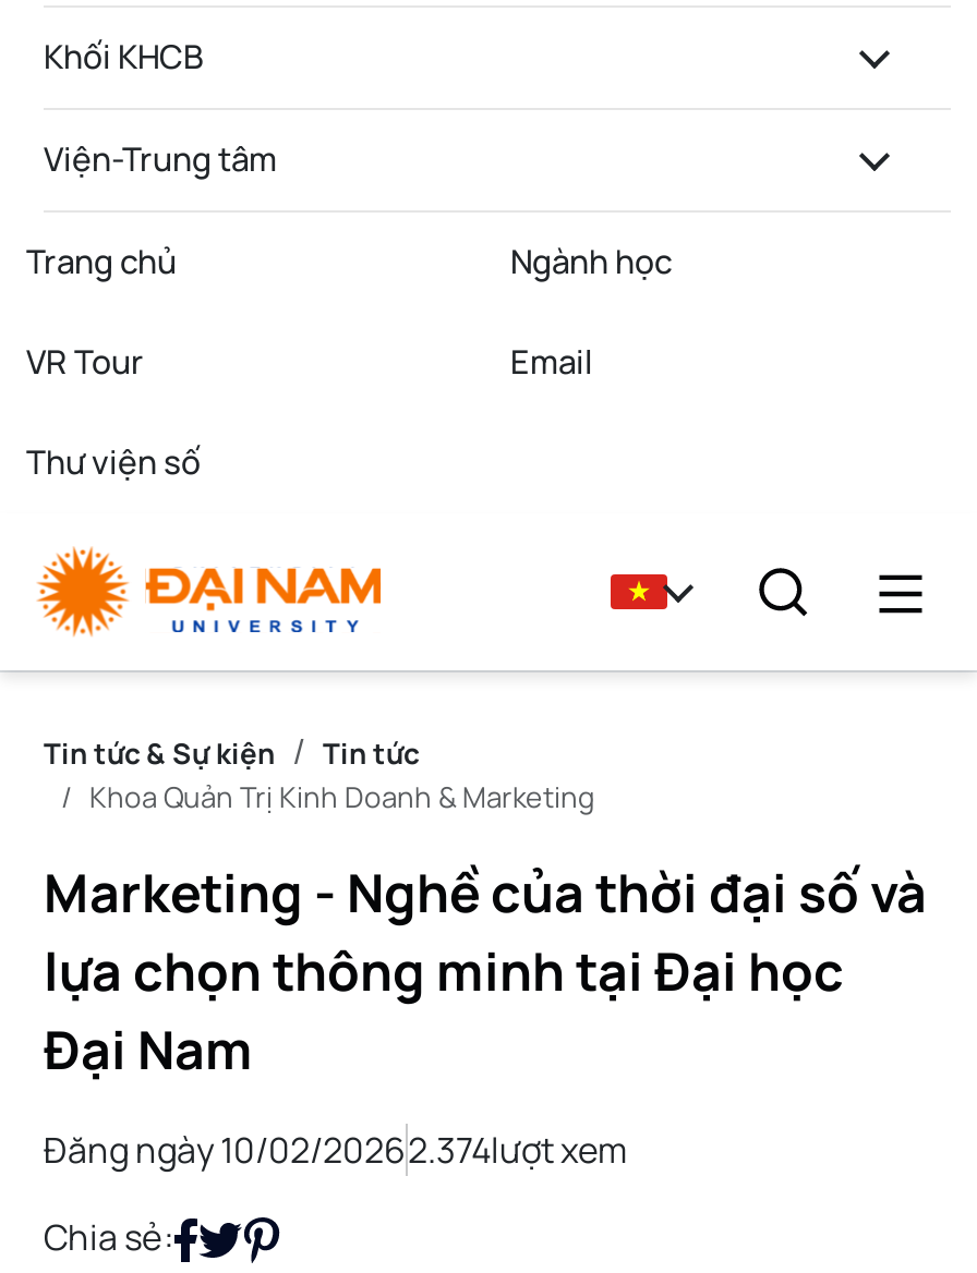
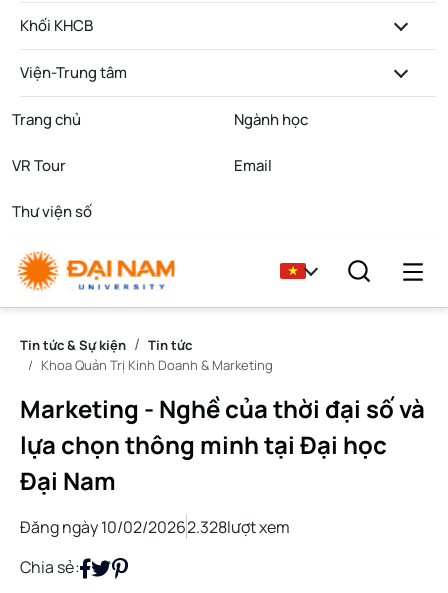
- Đăng ngày 10/02/20262.374lượt xem
+ Đăng ngày 10/02/20262.328lượt xem
